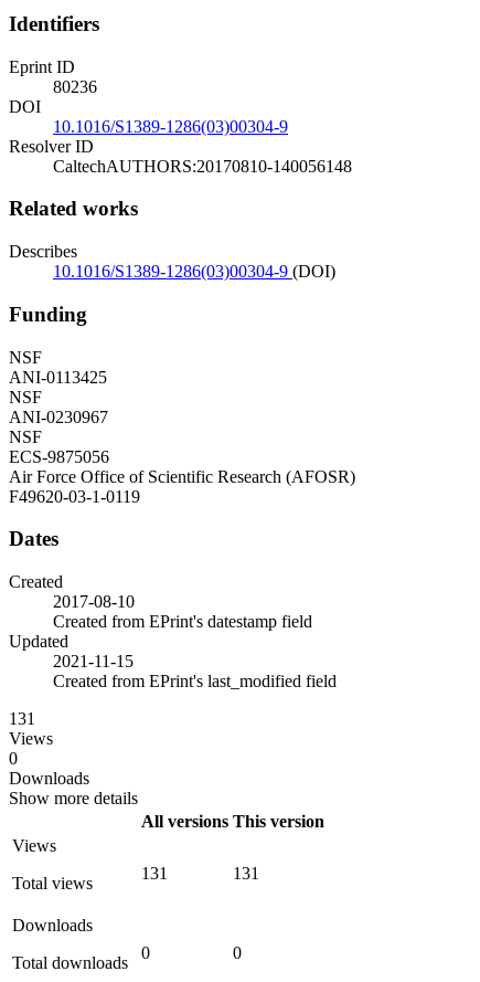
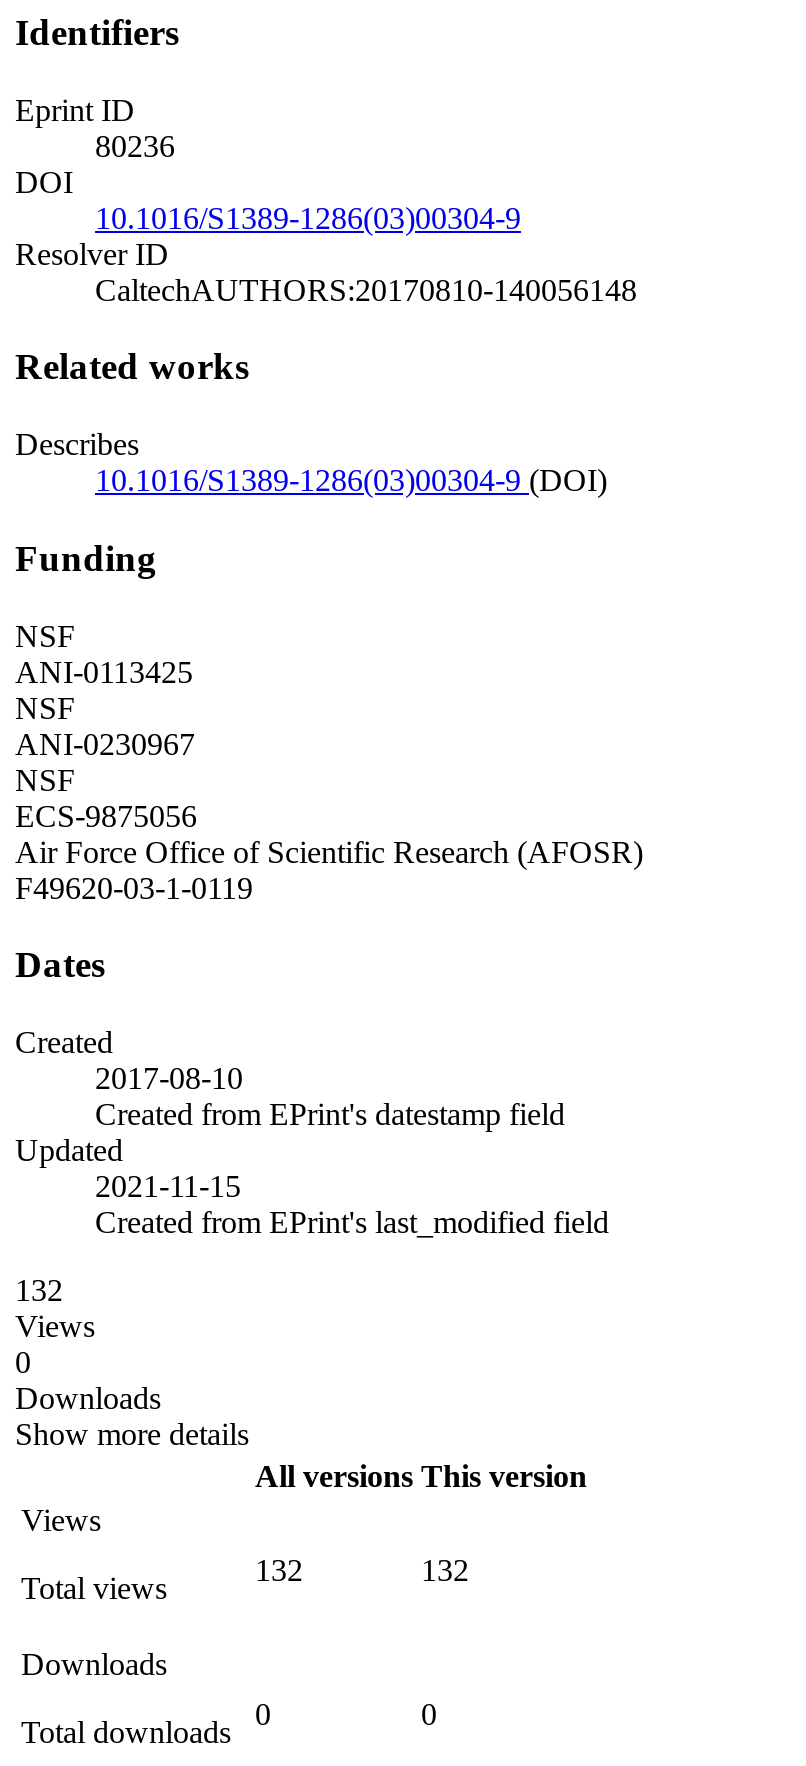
- 131
+ 132

- 131
+ 132

- 131
+ 132
